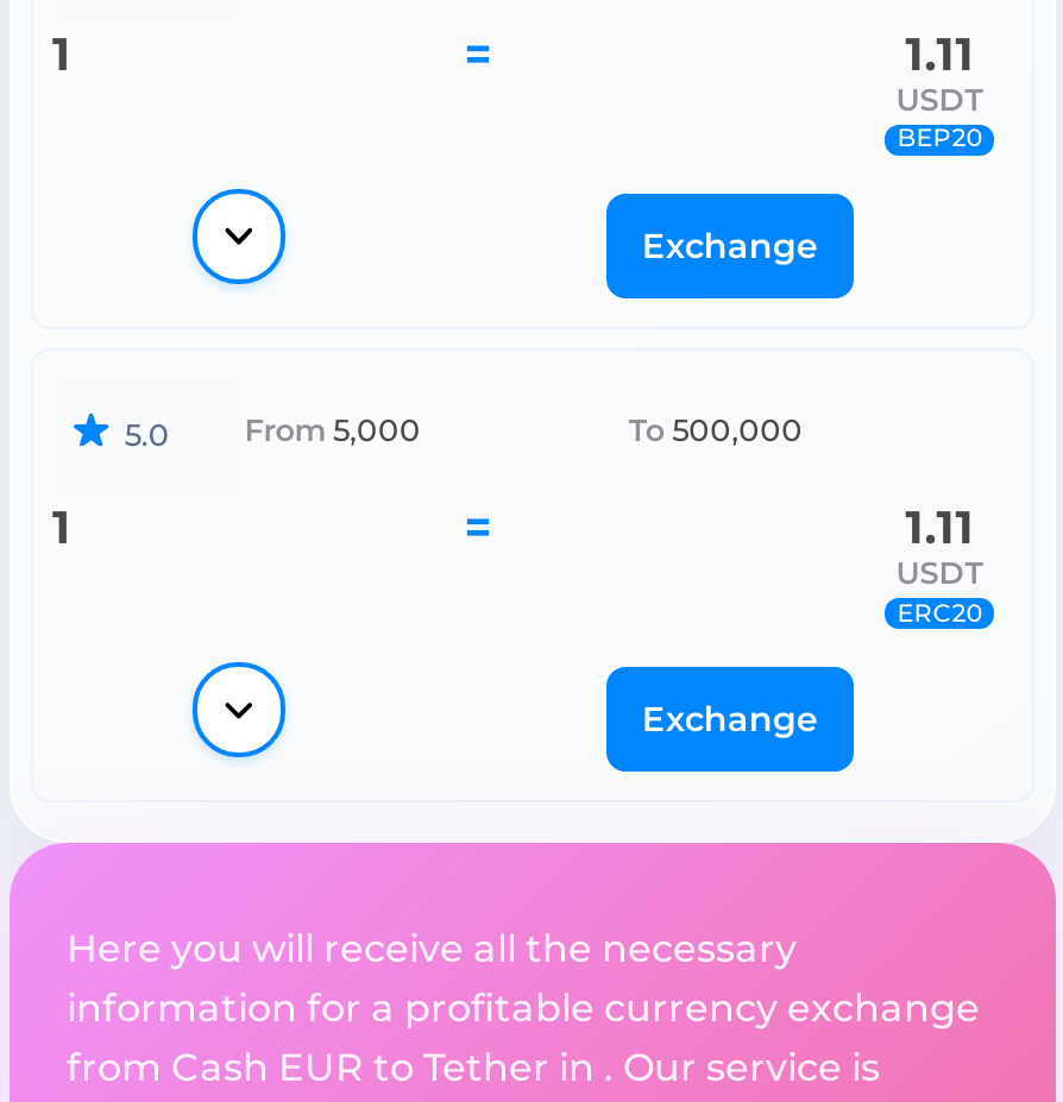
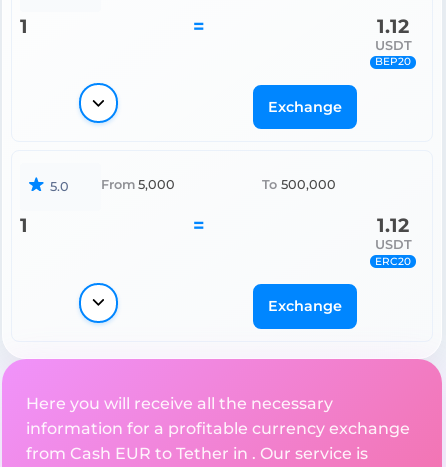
- 1.11
+ 1.12

- 1.11
+ 1.12
